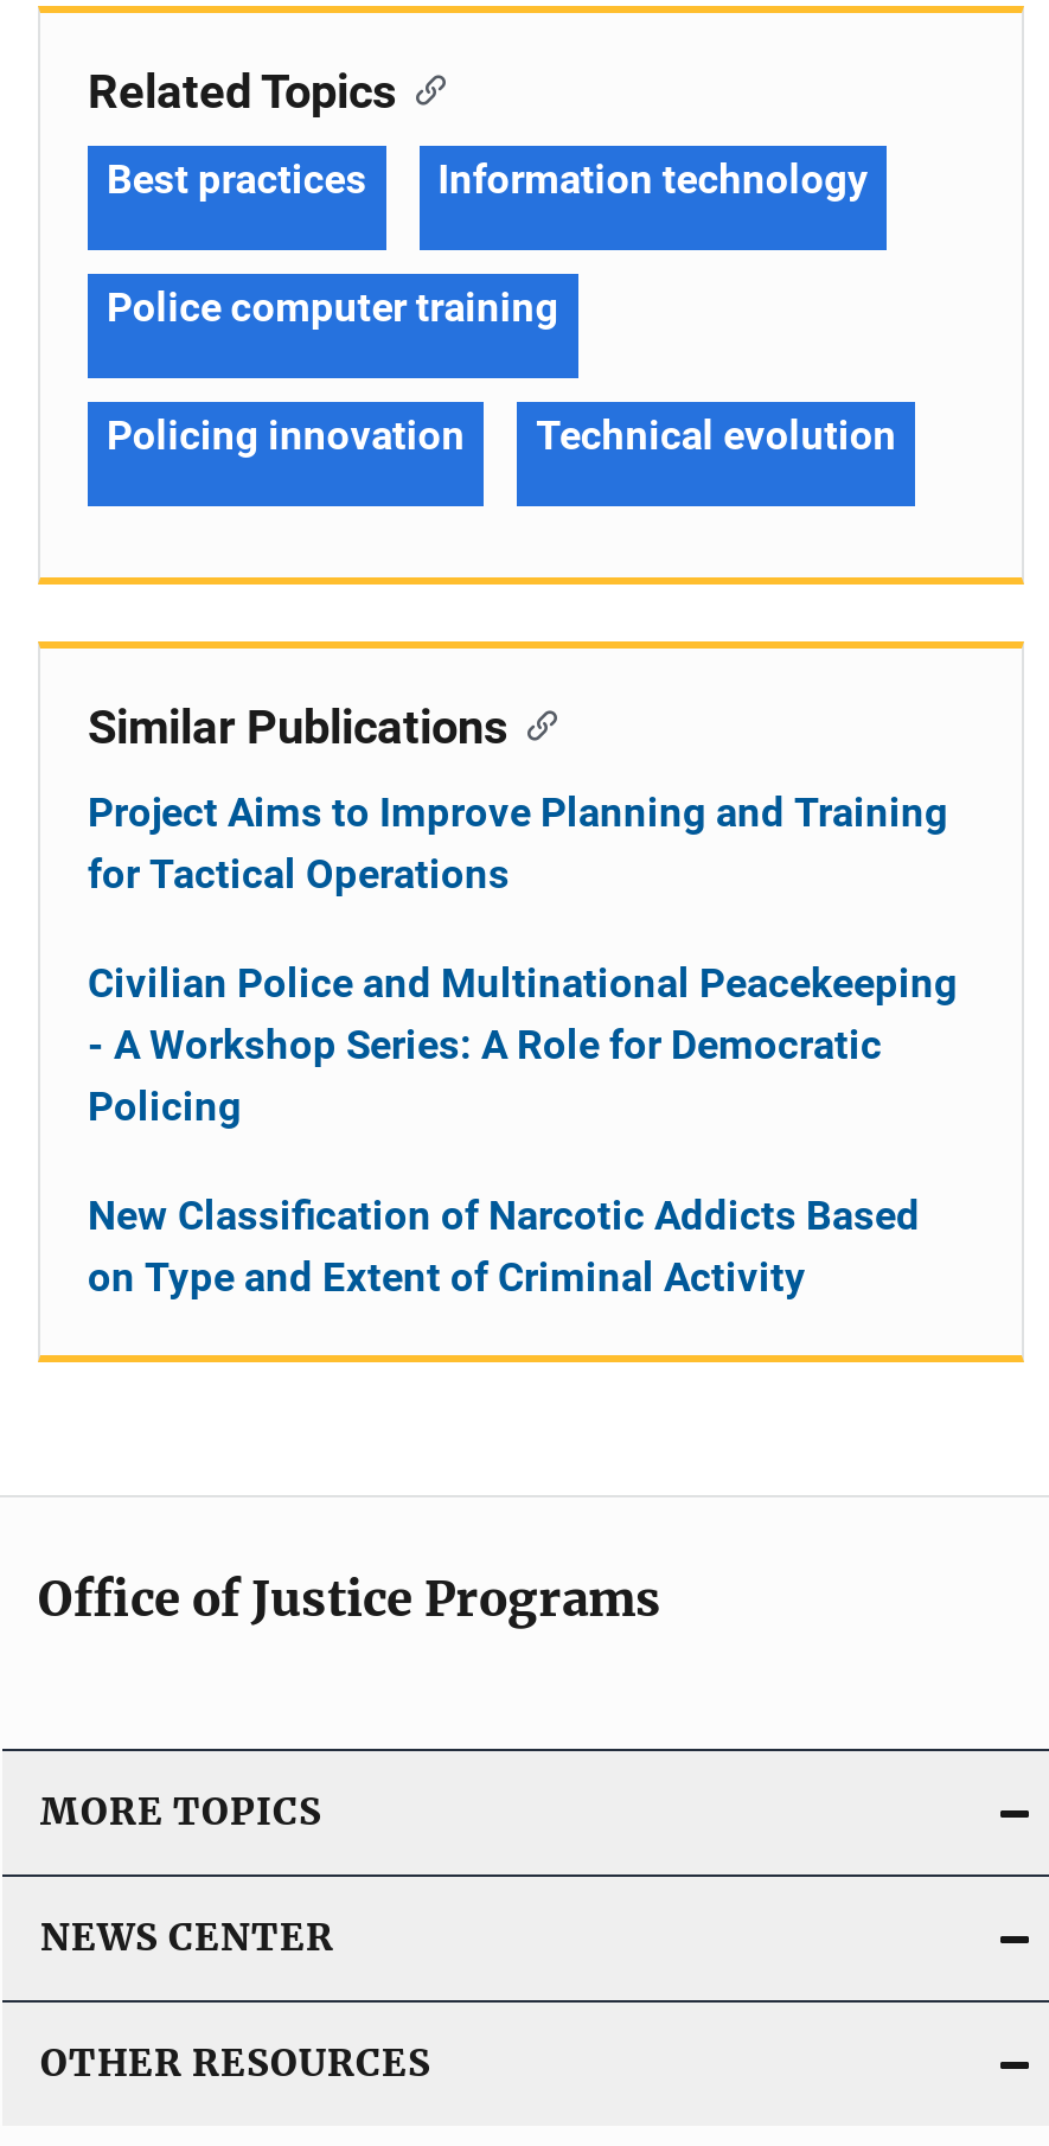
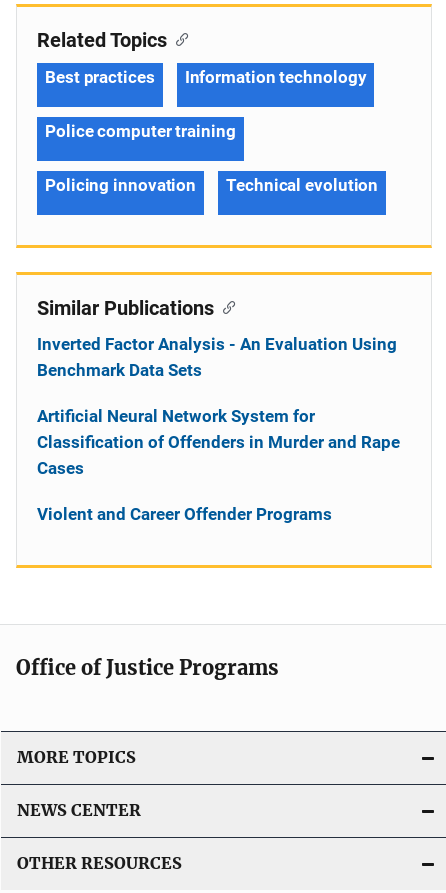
- Project Aims to Improve Planning and Training
- for Tactical Operations
+ Inverted Factor Analysis - An Evaluation Using
+ Benchmark Data Sets

- Civilian Police and Multinational Peacekeeping
- - A Workshop Series: A Role for Democratic
- Policing
+ Artificial Neural Network System for
+ Classification of Offenders in Murder and Rape
+ Cases

- New Classification of Narcotic Addicts Based
- on Type and Extent of Criminal Activity
+ Violent and Career Offender Programs
